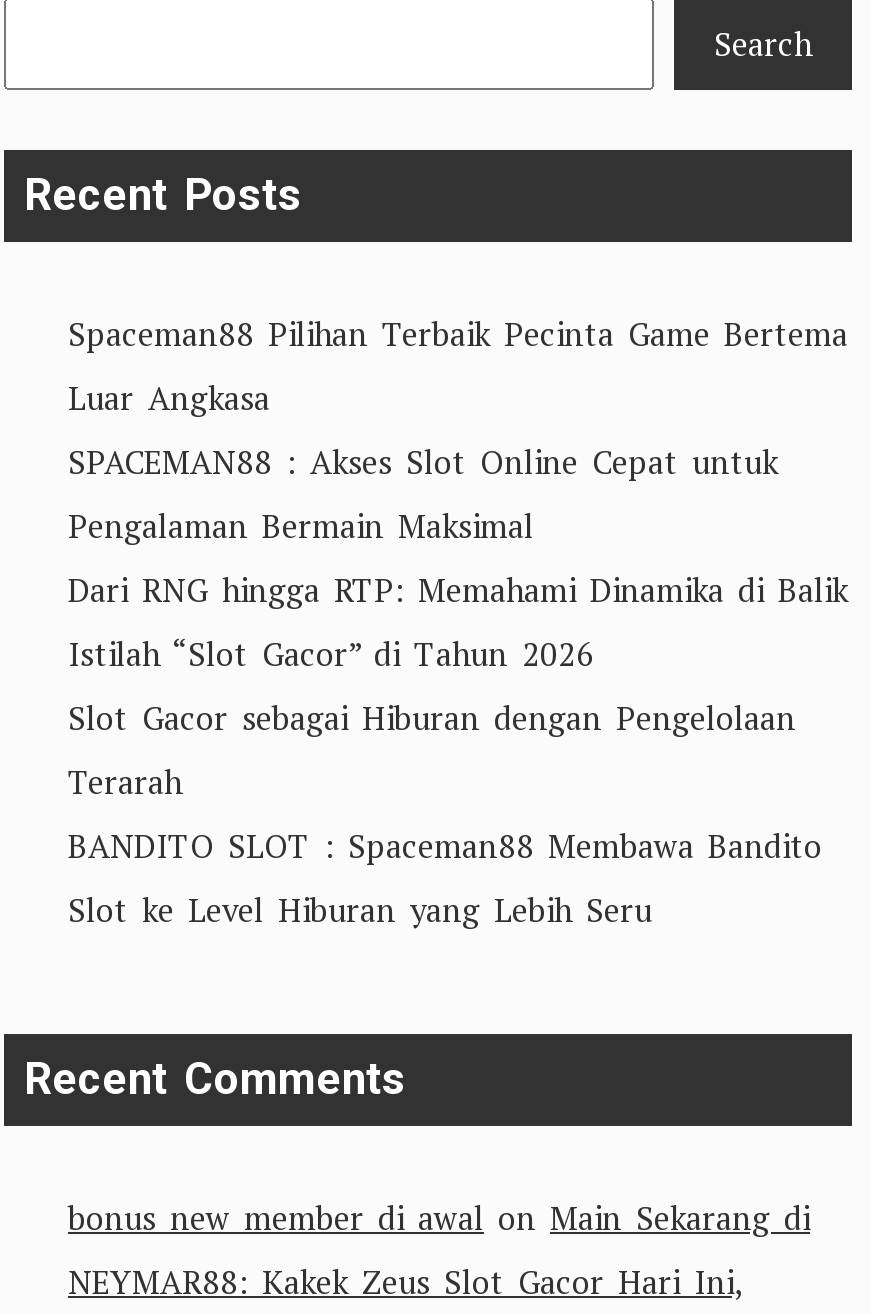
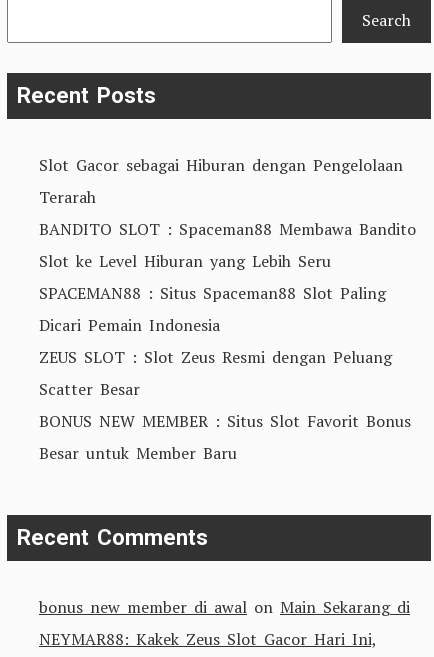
- Spaceman88 Pilihan Terbaik Pecinta Game Bertema
- Luar Angkasa
- SPACEMAN88 : Akses Slot Online Cepat untuk
- Pengalaman Bermain Maksimal
- Dari RNG hingga RTP: Memahami Dinamika di Balik
- Istilah “Slot Gacor” di Tahun 2026

moved up: Slot Gacor sebagai Hiburan dengan Pengelolaan | Terarah | BANDITO SLOT : Spaceman88 Membawa Bandito | Slot ke Level Hiburan yang Lebih Seru

+ SPACEMAN88 : Situs Spaceman88 Slot Paling
+ Dicari Pemain Indonesia
+ ZEUS SLOT : Slot Zeus Resmi dengan Peluang
+ Scatter Besar
+ BONUS NEW MEMBER : Situs Slot Favorit Bonus
+ Besar untuk Member Baru
